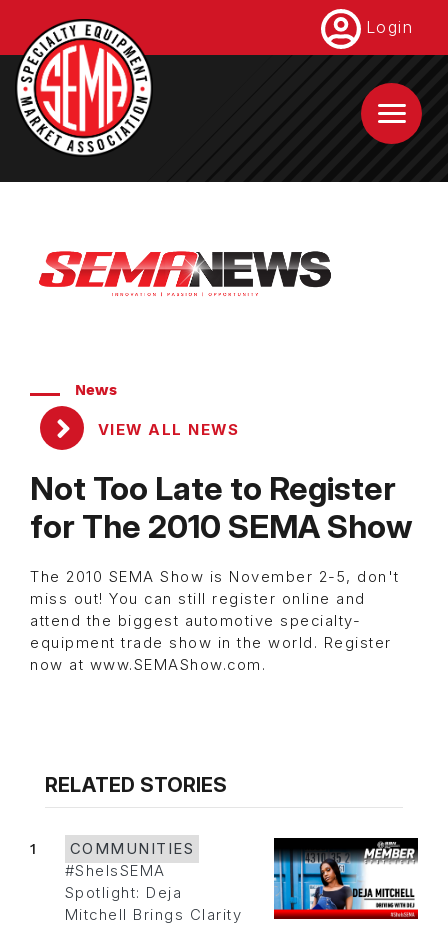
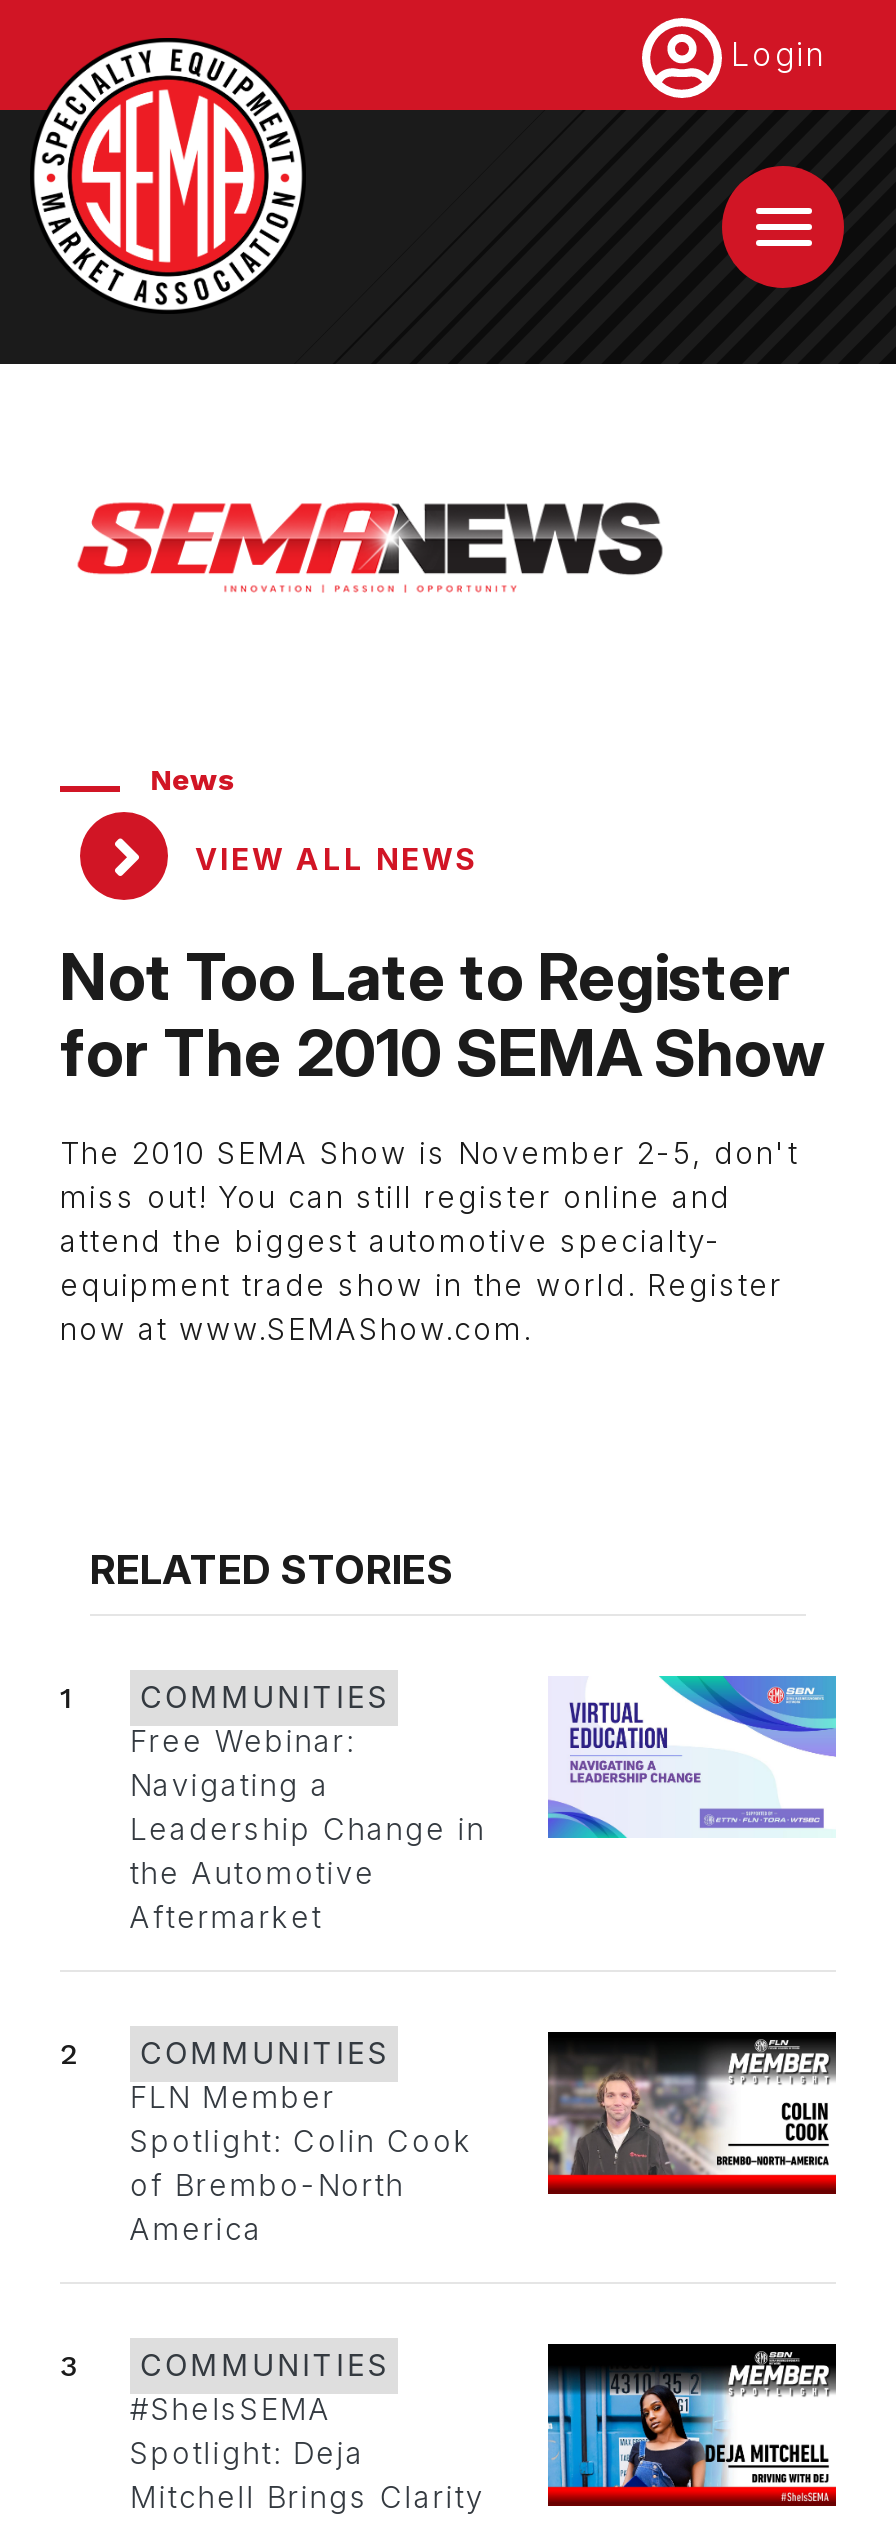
+ [image]
+ Free Webinar:
+ Navigating a
+ Leadership Change in
+ the Automotive
+ Aftermarket

+ [image]
+ 2
+ COMMUNITIES
+ FLN Member
+ Spotlight: Colin Cook
+ of Brembo-North
+ America

+ 3
+ COMMUNITIES
